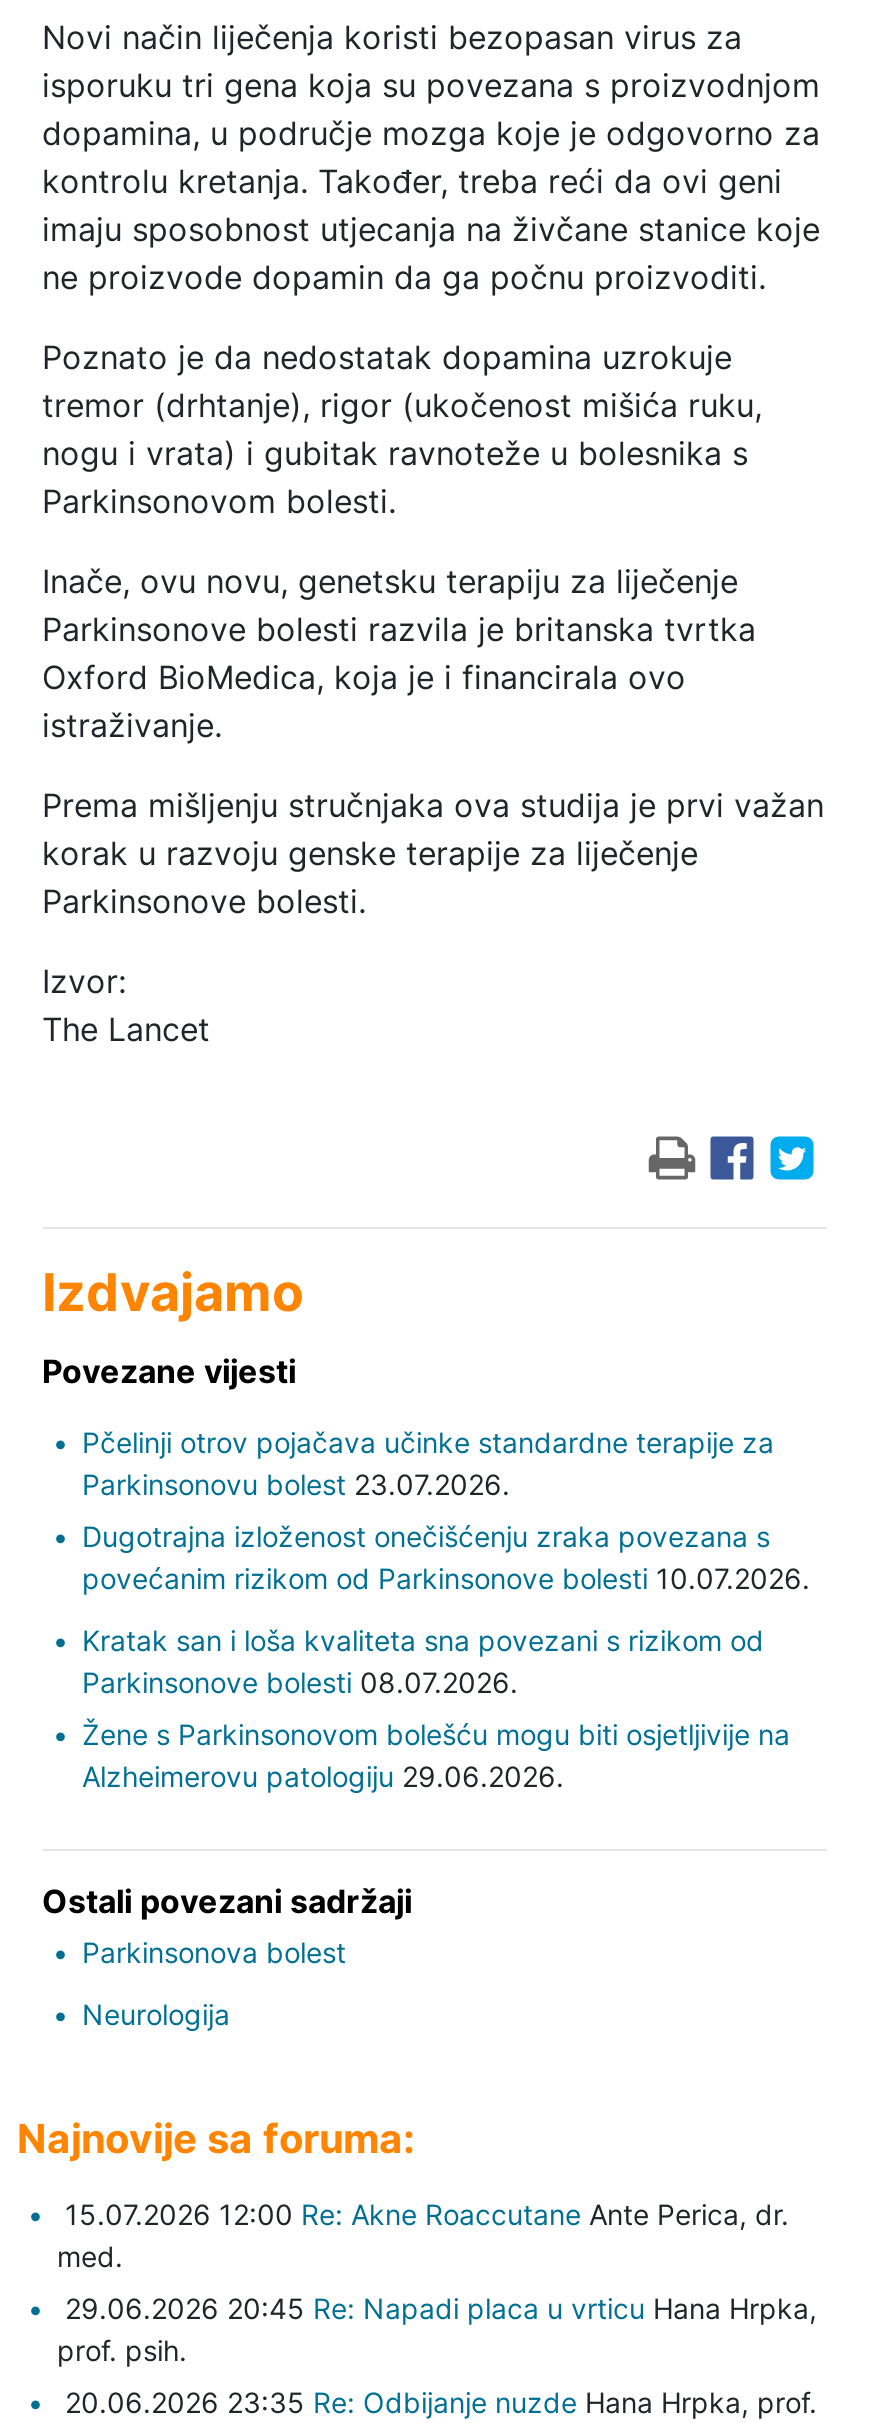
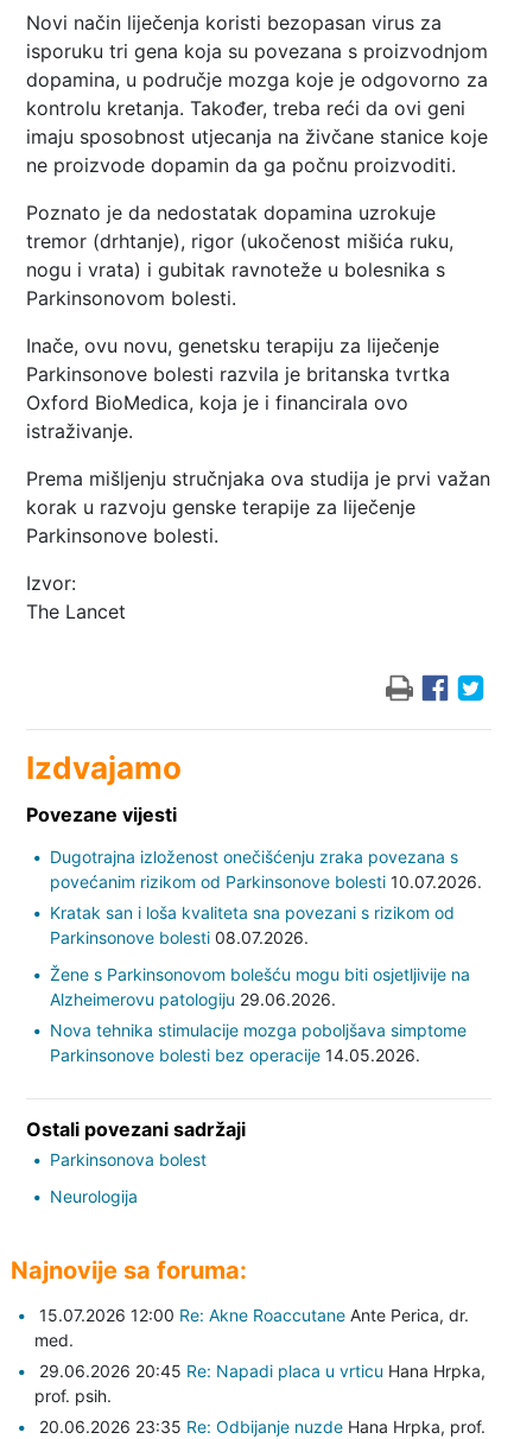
- Pčelinji otrov pojačava učinke standardne terapije za
- Parkinsonovu bolest 23.07.2026.

moved up: Dugotrajna izloženost onečišćenju zraka povezana s | povećanim rizikom od Parkinsonove bolesti 10.07.2026.

moved up: Kratak san i loša kvaliteta sna povezani s rizikom od | Parkinsonove bolesti 08.07.2026.

moved up: Žene s Parkinsonovom bolešću mogu biti osjetljivije na | Alzheimerovu patologiju 29.06.2026.

+ Nova tehnika stimulacije mozga poboljšava simptome
+ Parkinsonove bolesti bez operacije 14.05.2026.
